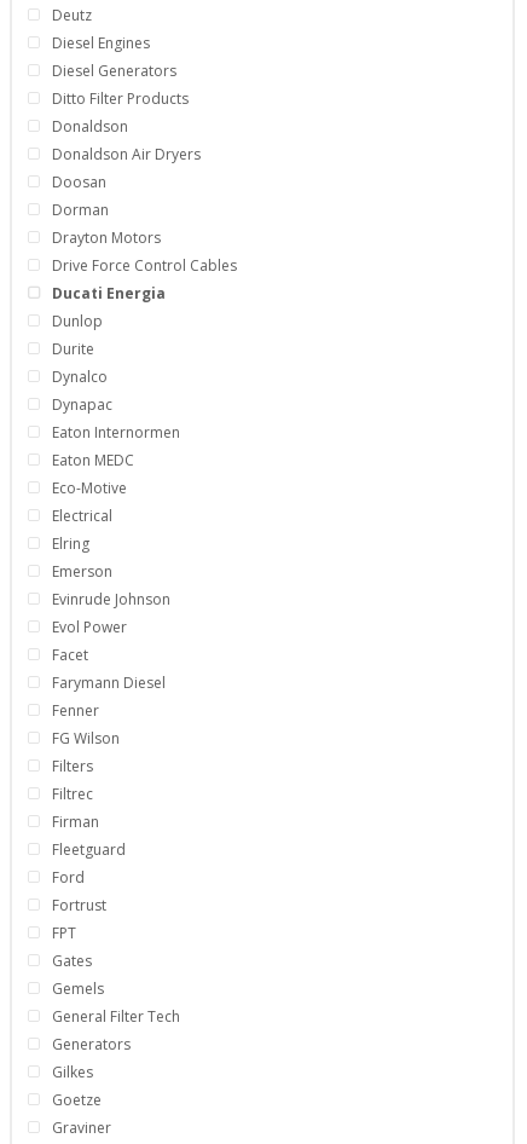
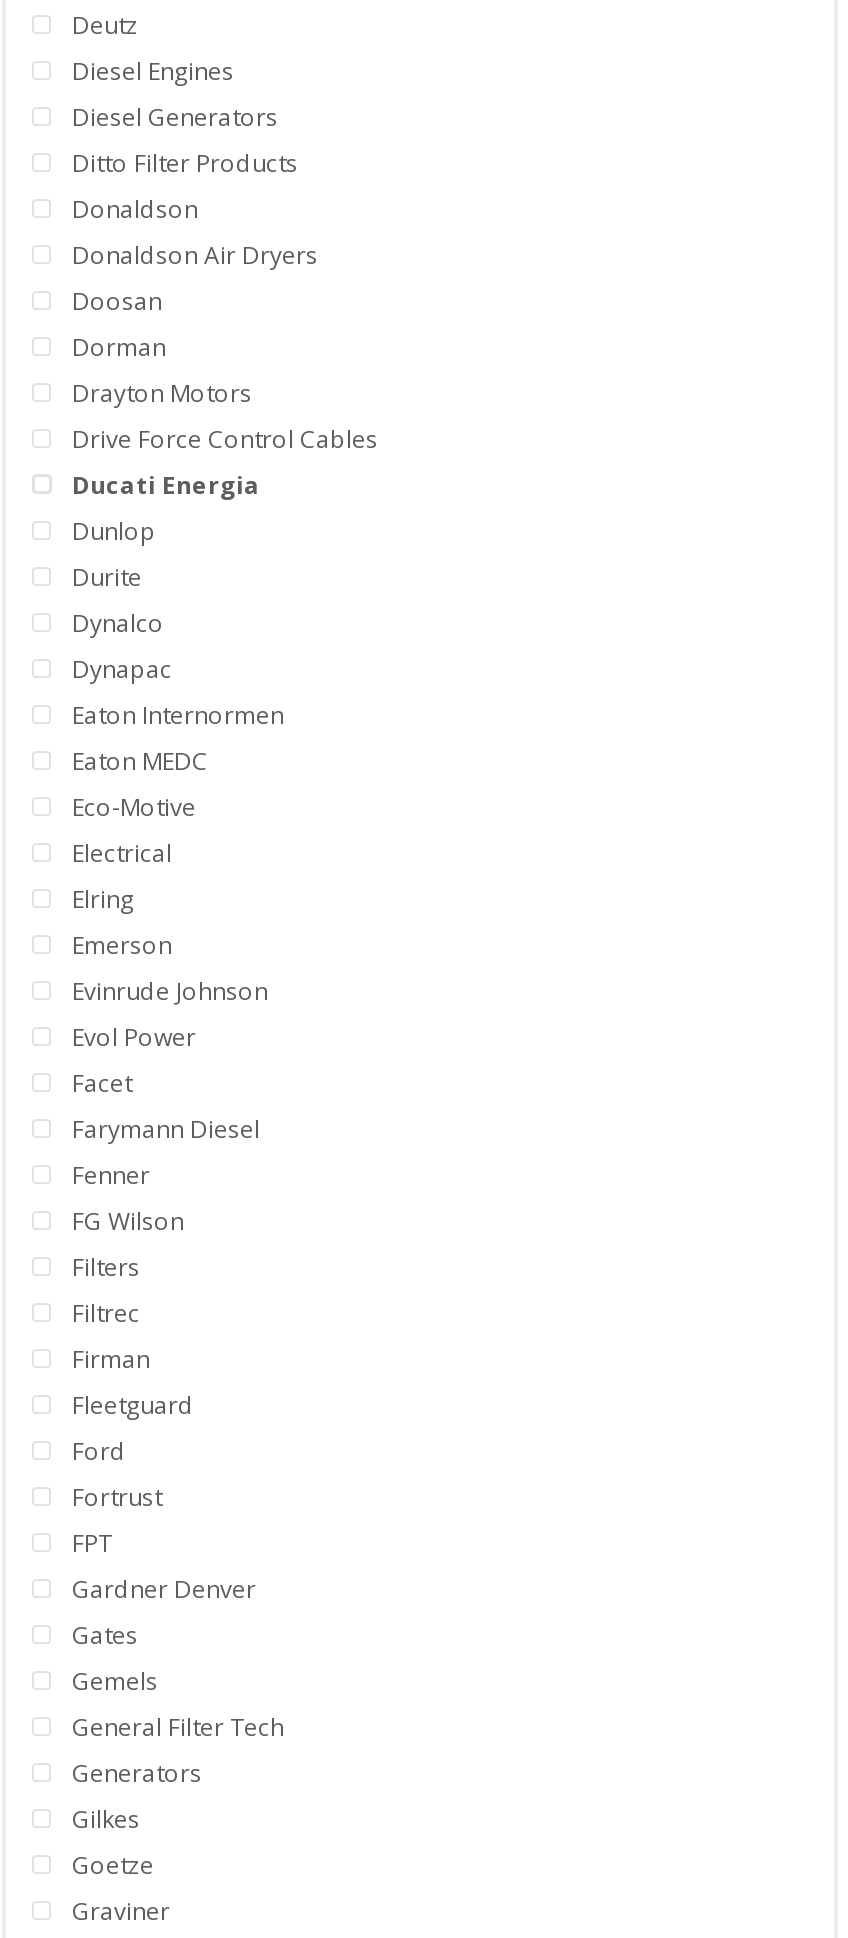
+ Gardner Denver
